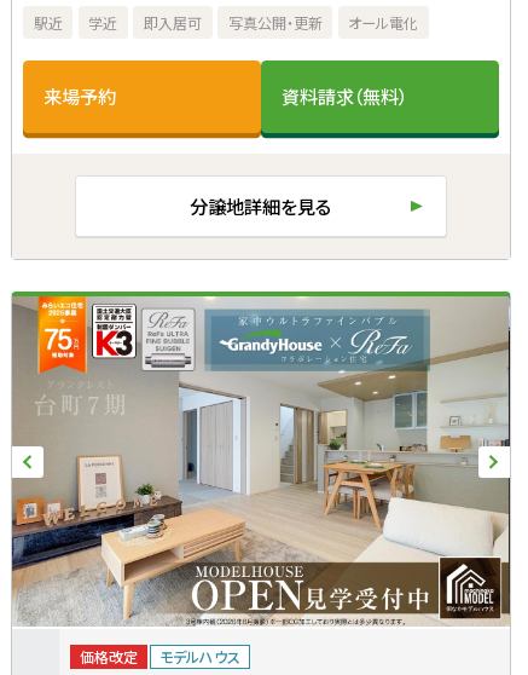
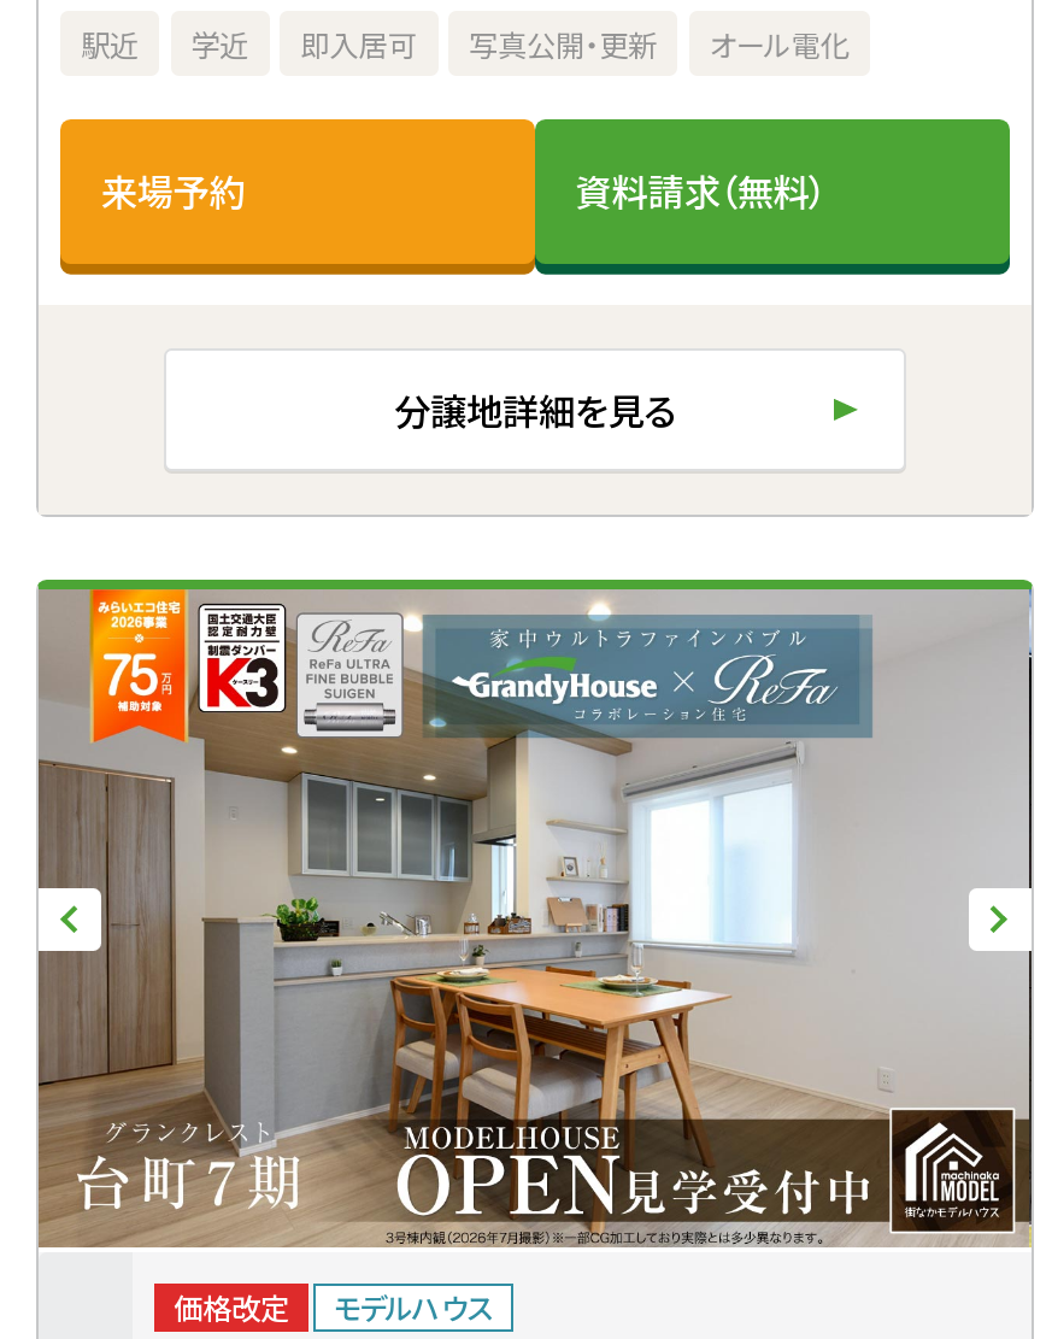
- [image]
+ [image]
